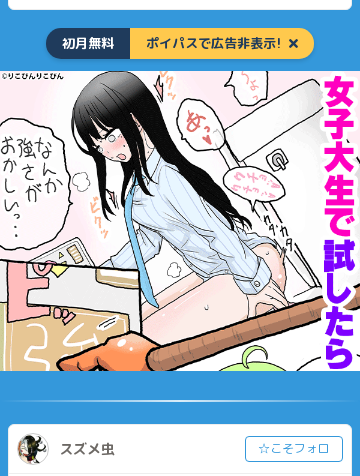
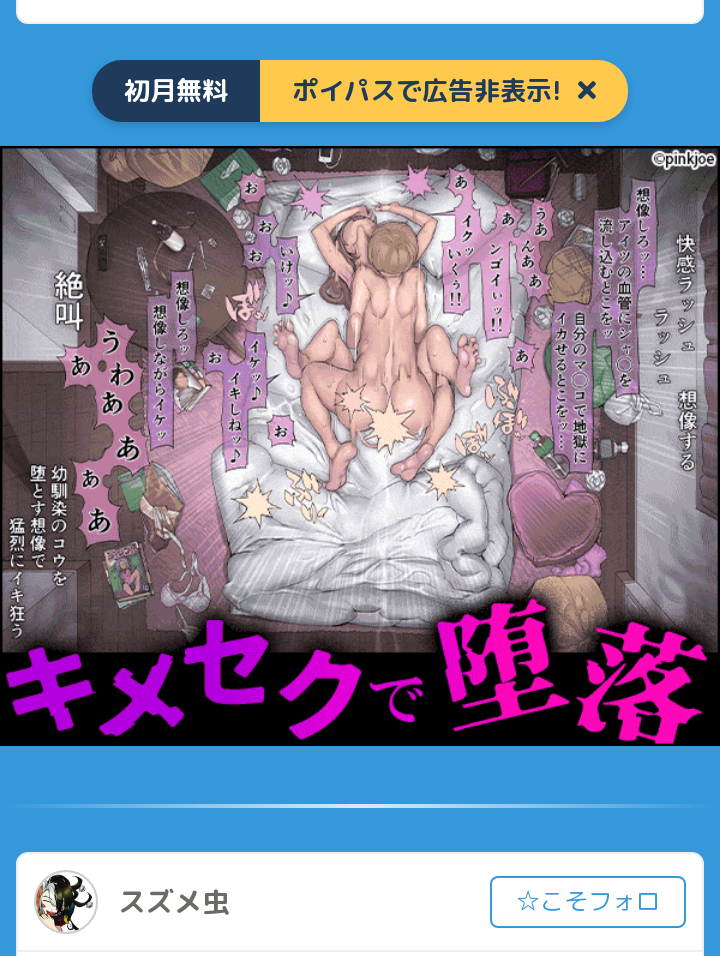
- [image]
+ [image]
